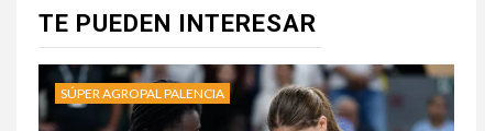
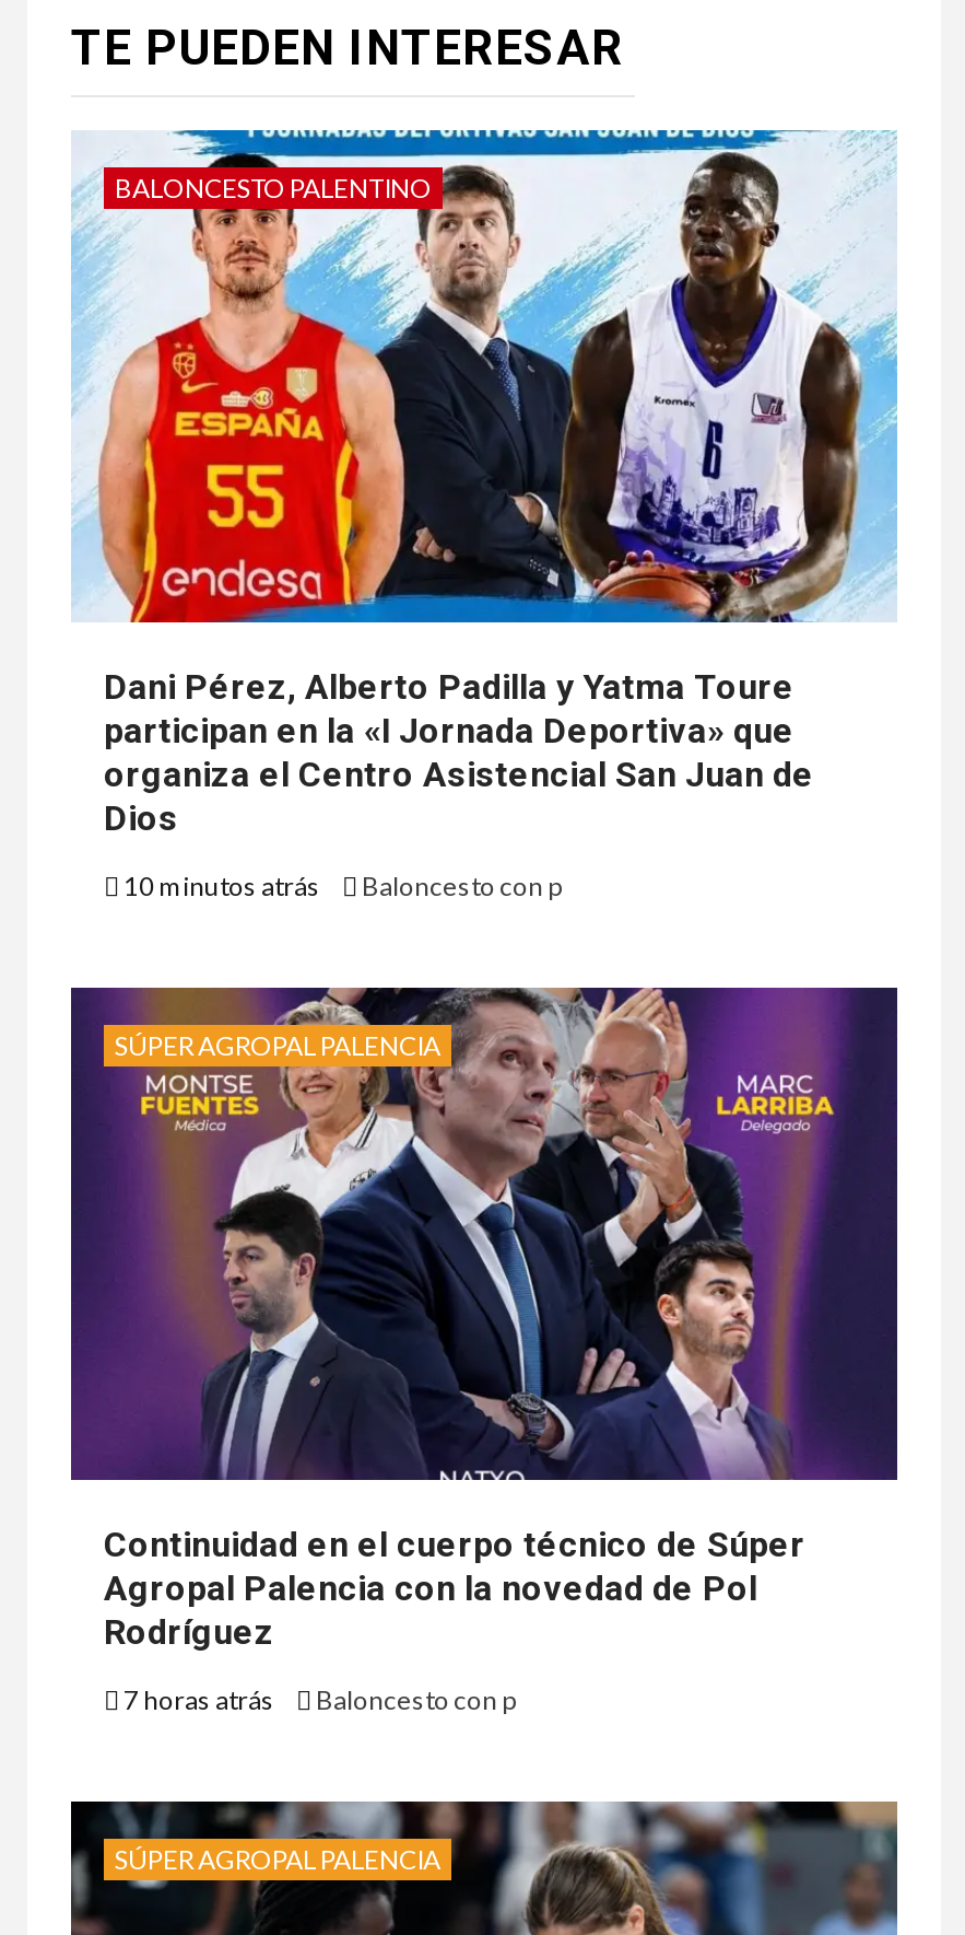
+ [image]
+ BALONCESTO PALENTINO

+ [image]
+ SÚPER AGROPAL PALENCIA

+ Dani Pérez, Alberto Padilla y Yatma Toure
+ participan en la «I Jornada Deportiva» que
+ organiza el Centro Asistencial San Juan de
+ Dios
+ 10 minutos atrás
+ Baloncesto con p

+ Continuidad en el cuerpo técnico de Súper
+ Agropal Palencia con la novedad de Pol
+ Rodríguez
+ 7 horas atrás
+ Baloncesto con p
